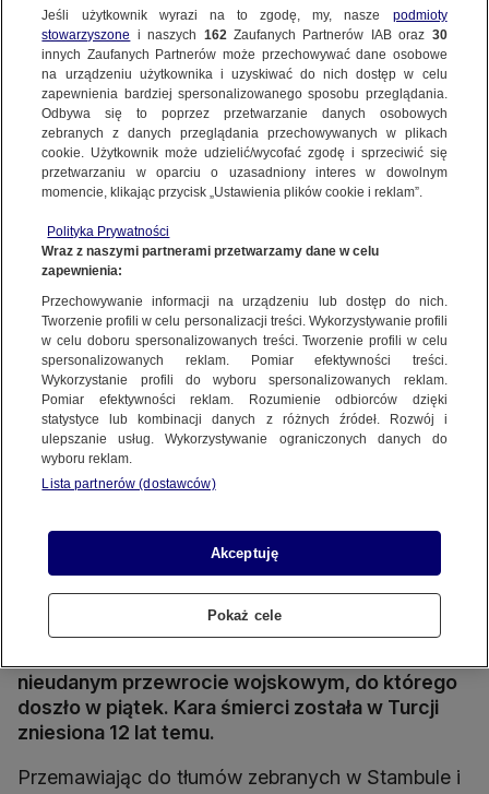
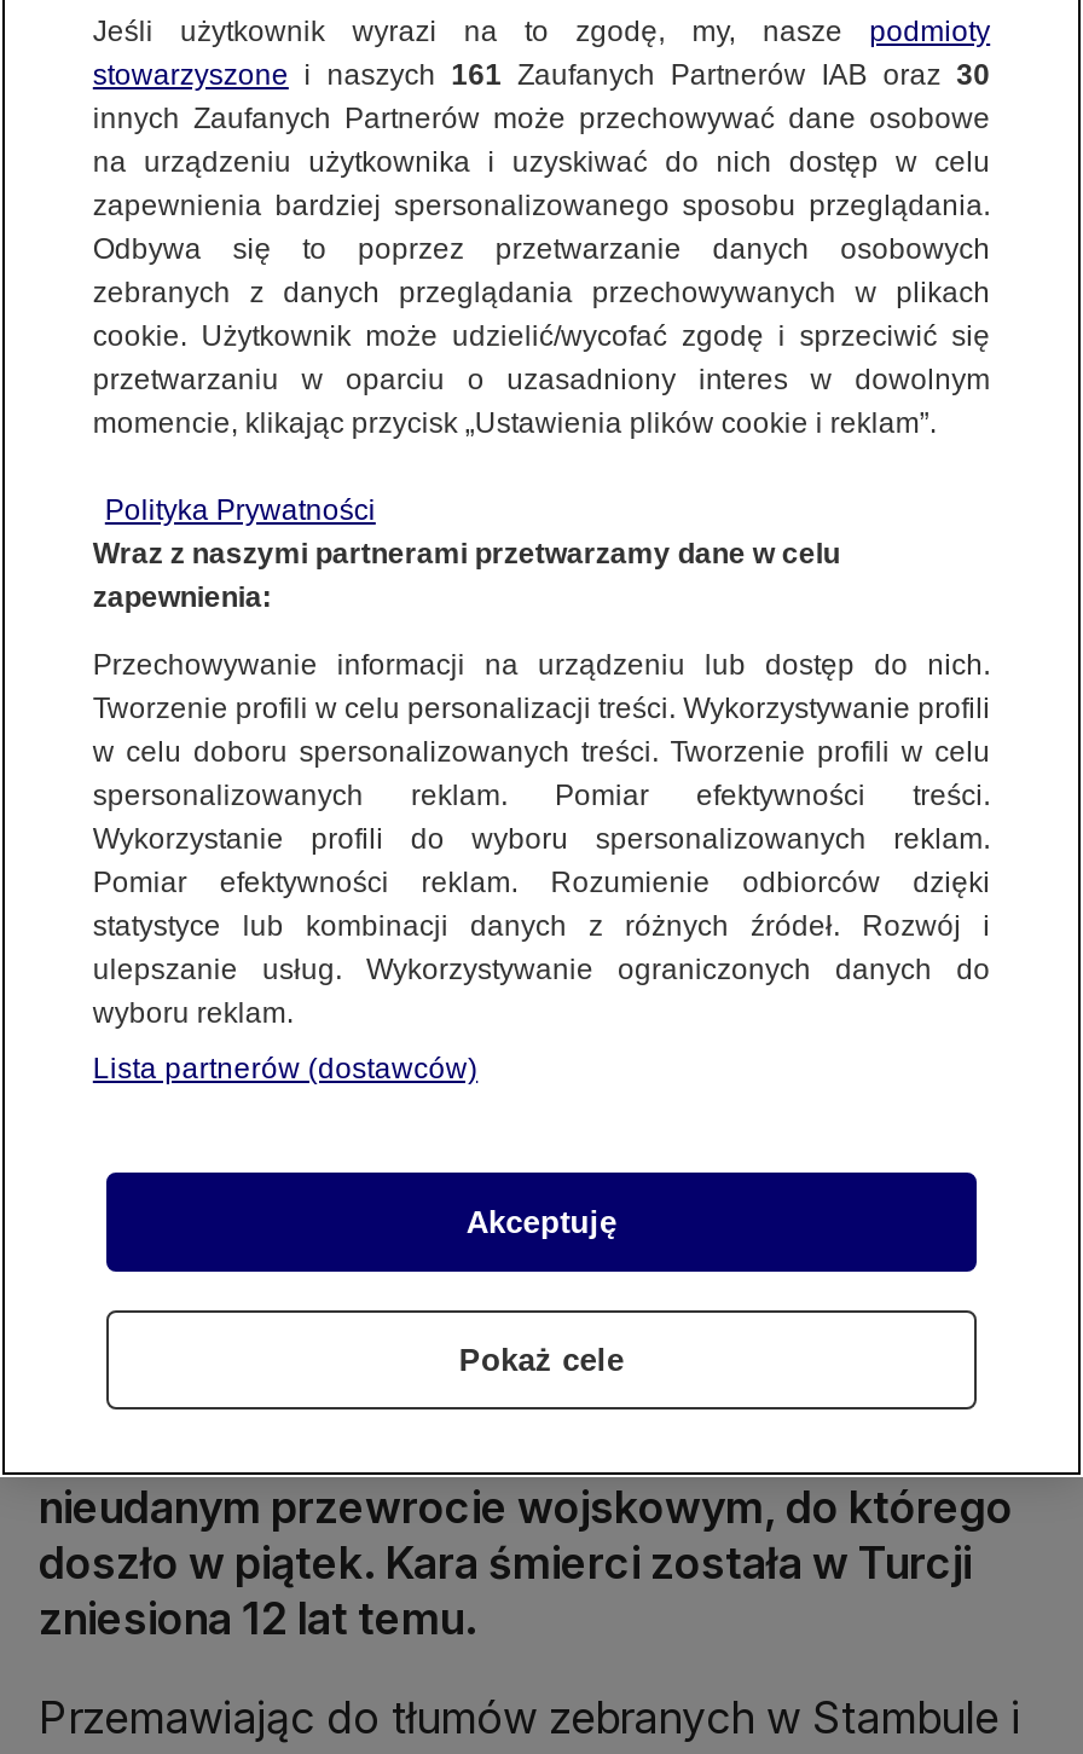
- stowarzyszone i naszych 162 Zaufanych Partnerów IAB oraz 30
+ stowarzyszone i naszych 161 Zaufanych Partnerów IAB oraz 30
